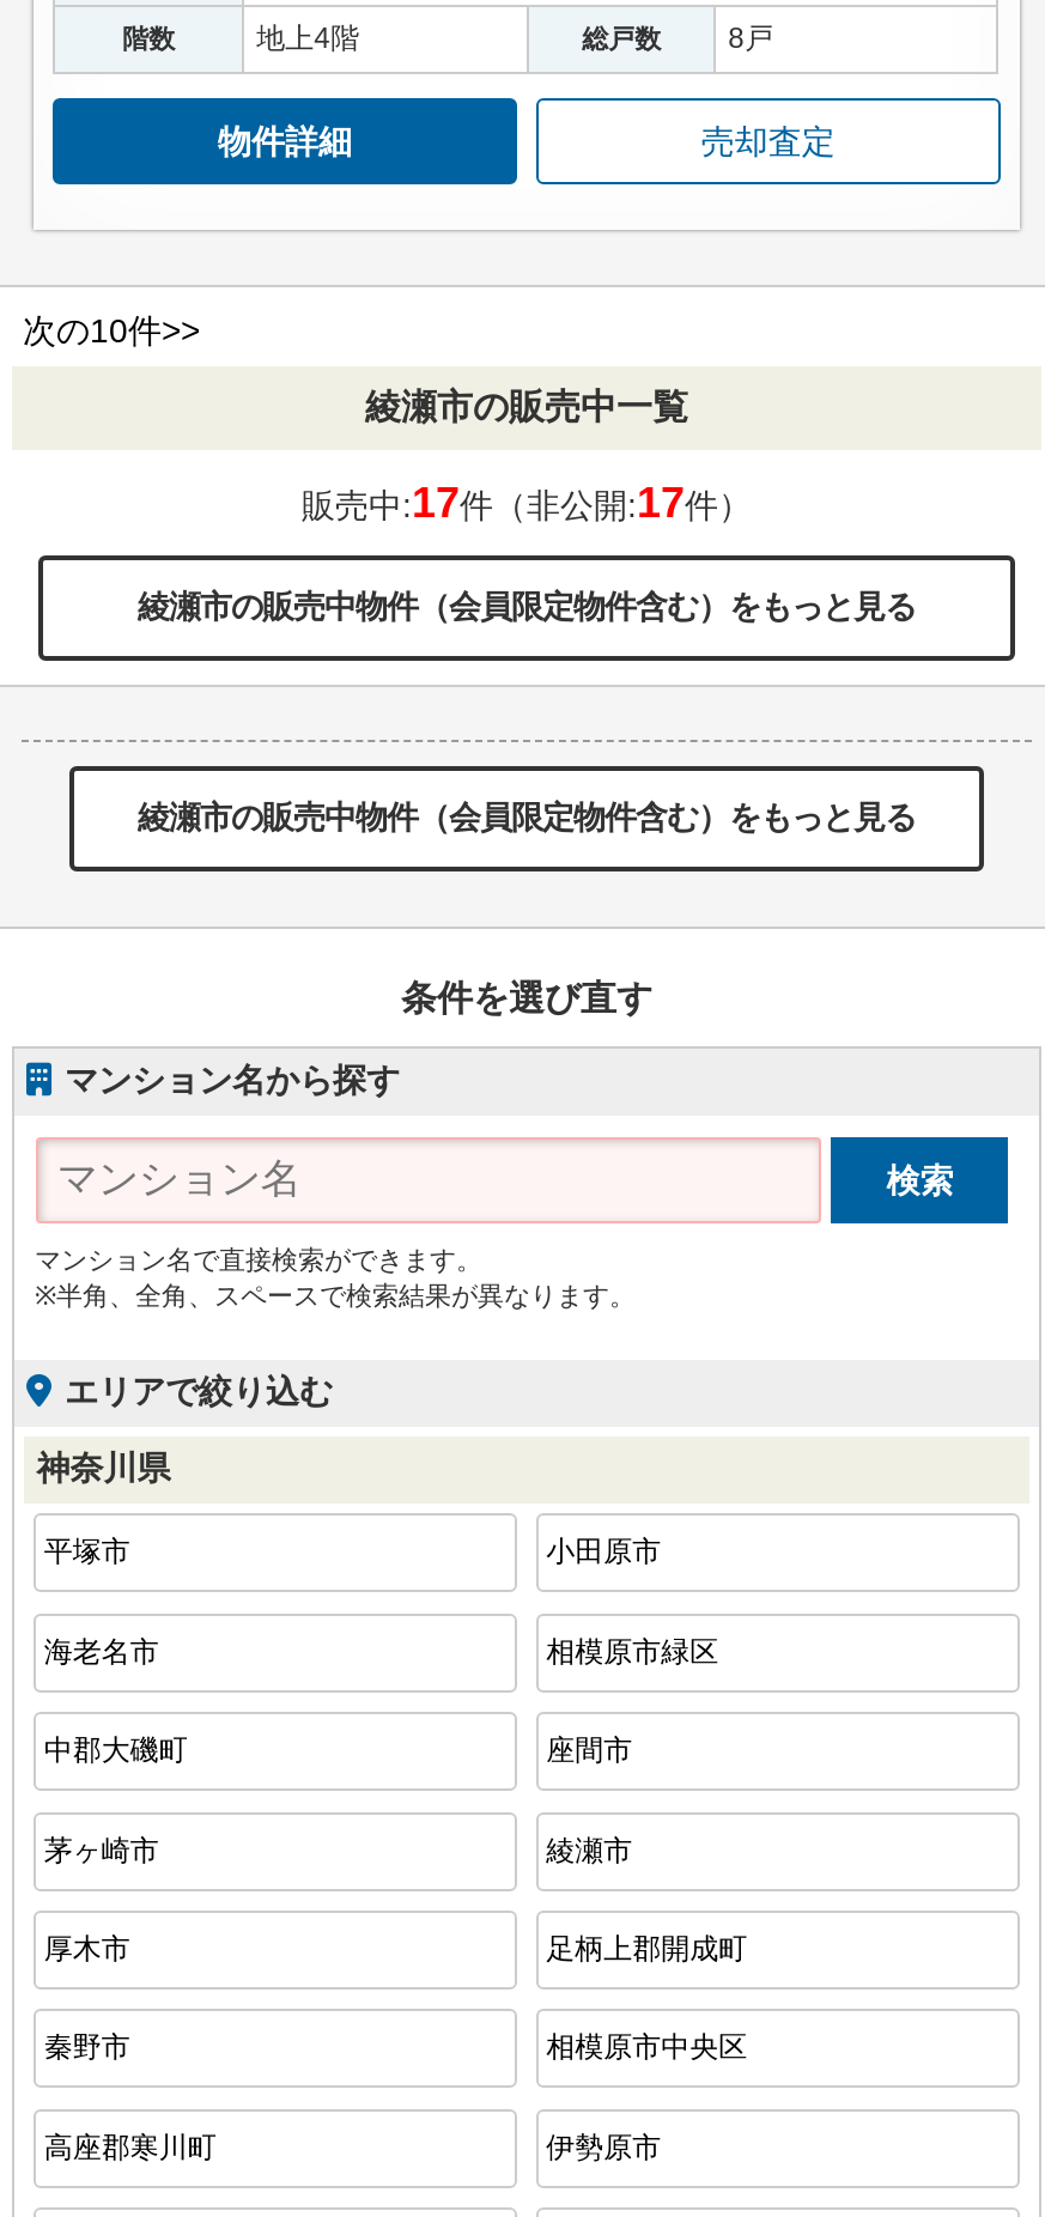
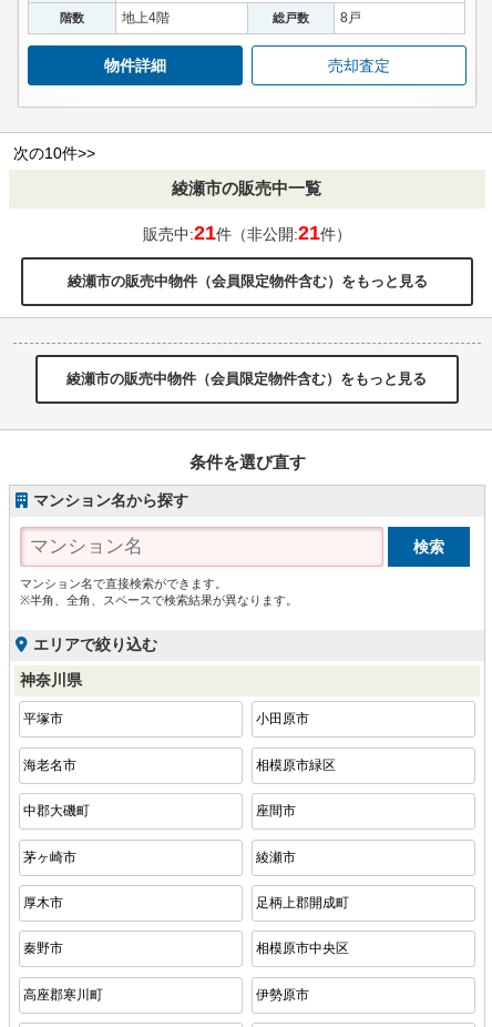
- 販売中:17件（非公開:17件）
+ 販売中:21件（非公開:21件）
